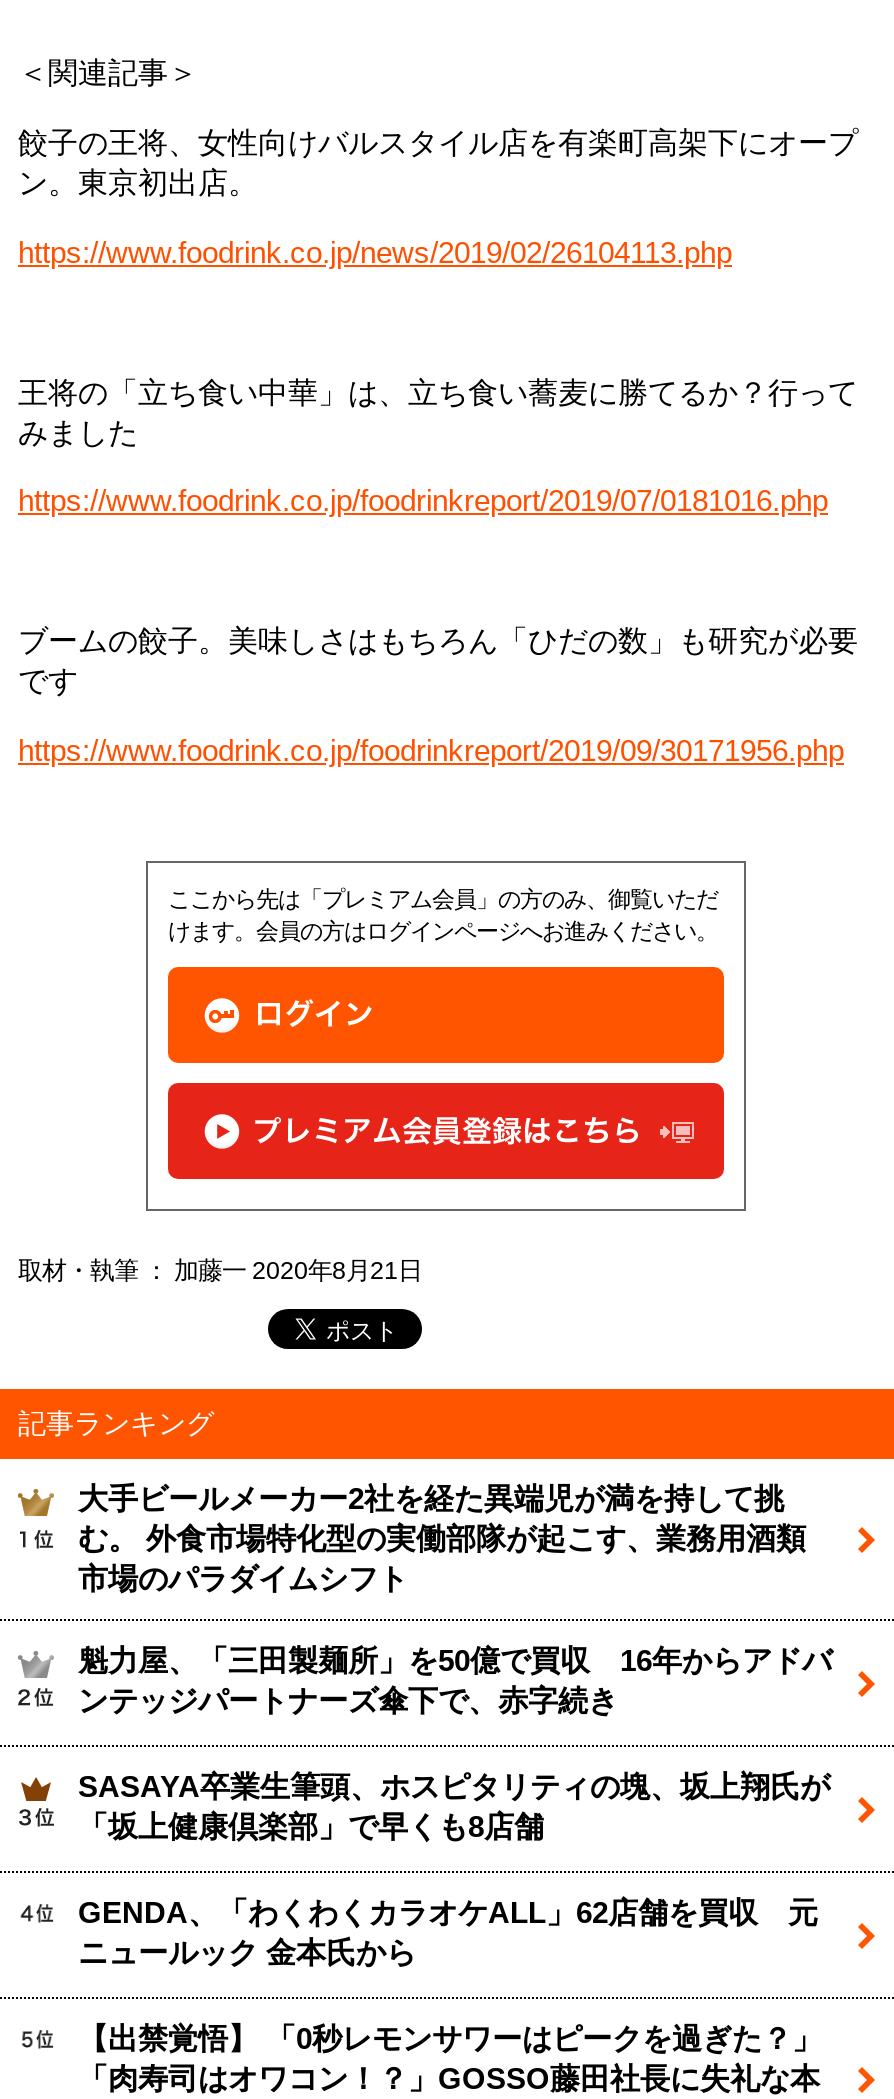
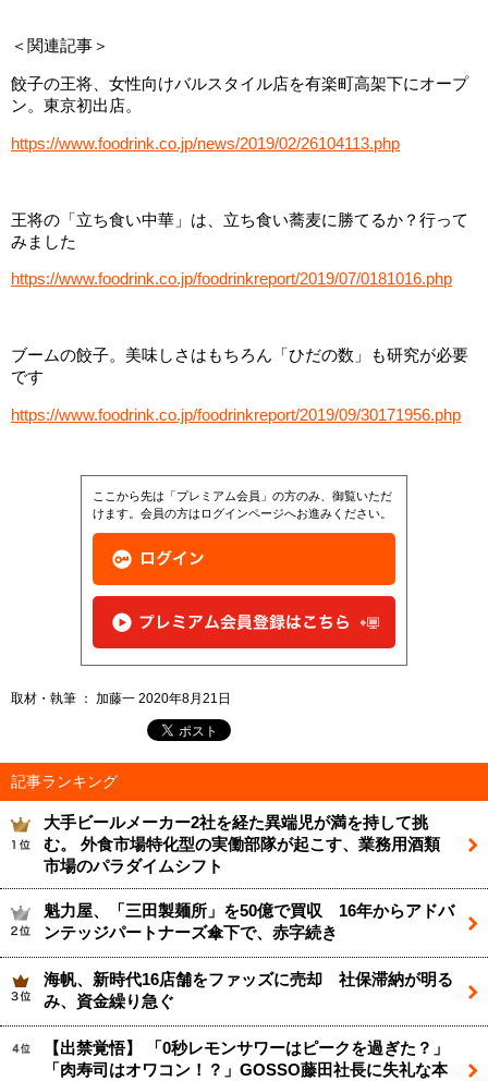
- SASAYA卒業生筆頭、ホスピタリティの塊、坂上翔氏が
- 「坂上健康倶楽部」で早くも8店舗
- GENDA、「わくわくカラオケALL」62店舗を買収 元
- ニュールック 金本氏から
+ 海帆、新時代16店舗をファッズに売却 社保滞納が明る
+ み、資金繰り急ぐ
